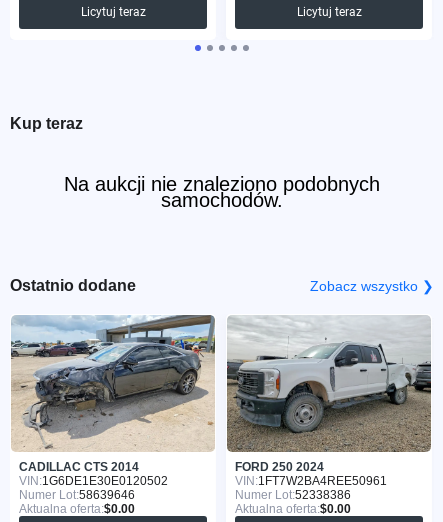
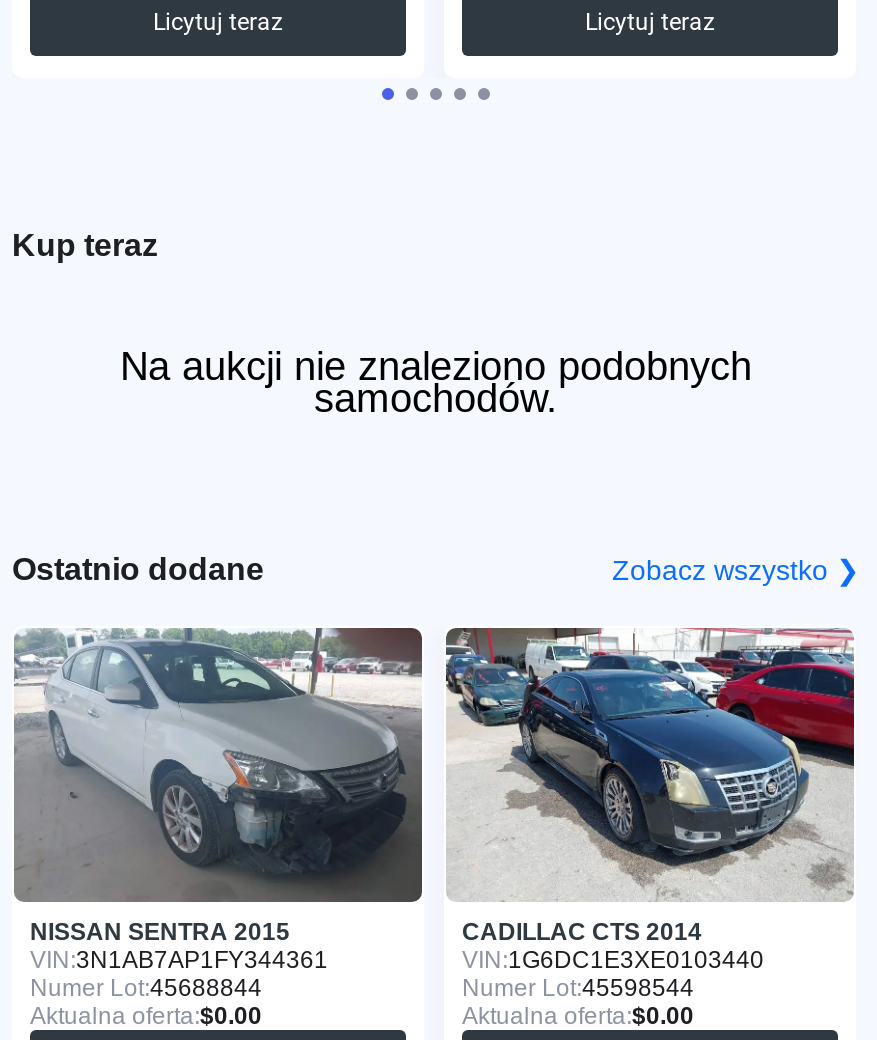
- [image]
- CADILLAC CTS 2014
- VIN: 1G6DE1E30E0120502
- Numer Lot:58639646
+ [image]
+ NISSAN SENTRA 2015
+ VIN: 3N1AB7AP1FY344361
+ Numer Lot:45688844

- [image]
- FORD 250 2024
- VIN: 1FT7W2BA4REE50961
- Numer Lot:52338386
+ [image]
+ CADILLAC CTS 2014
+ VIN: 1G6DC1E3XE0103440
+ Numer Lot:45598544
